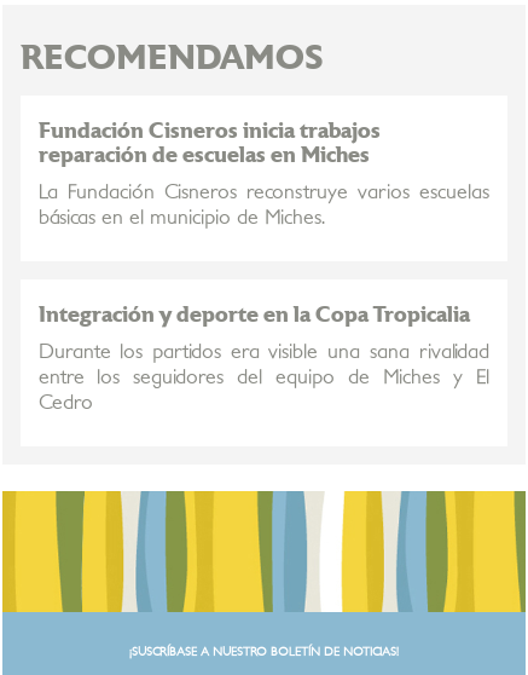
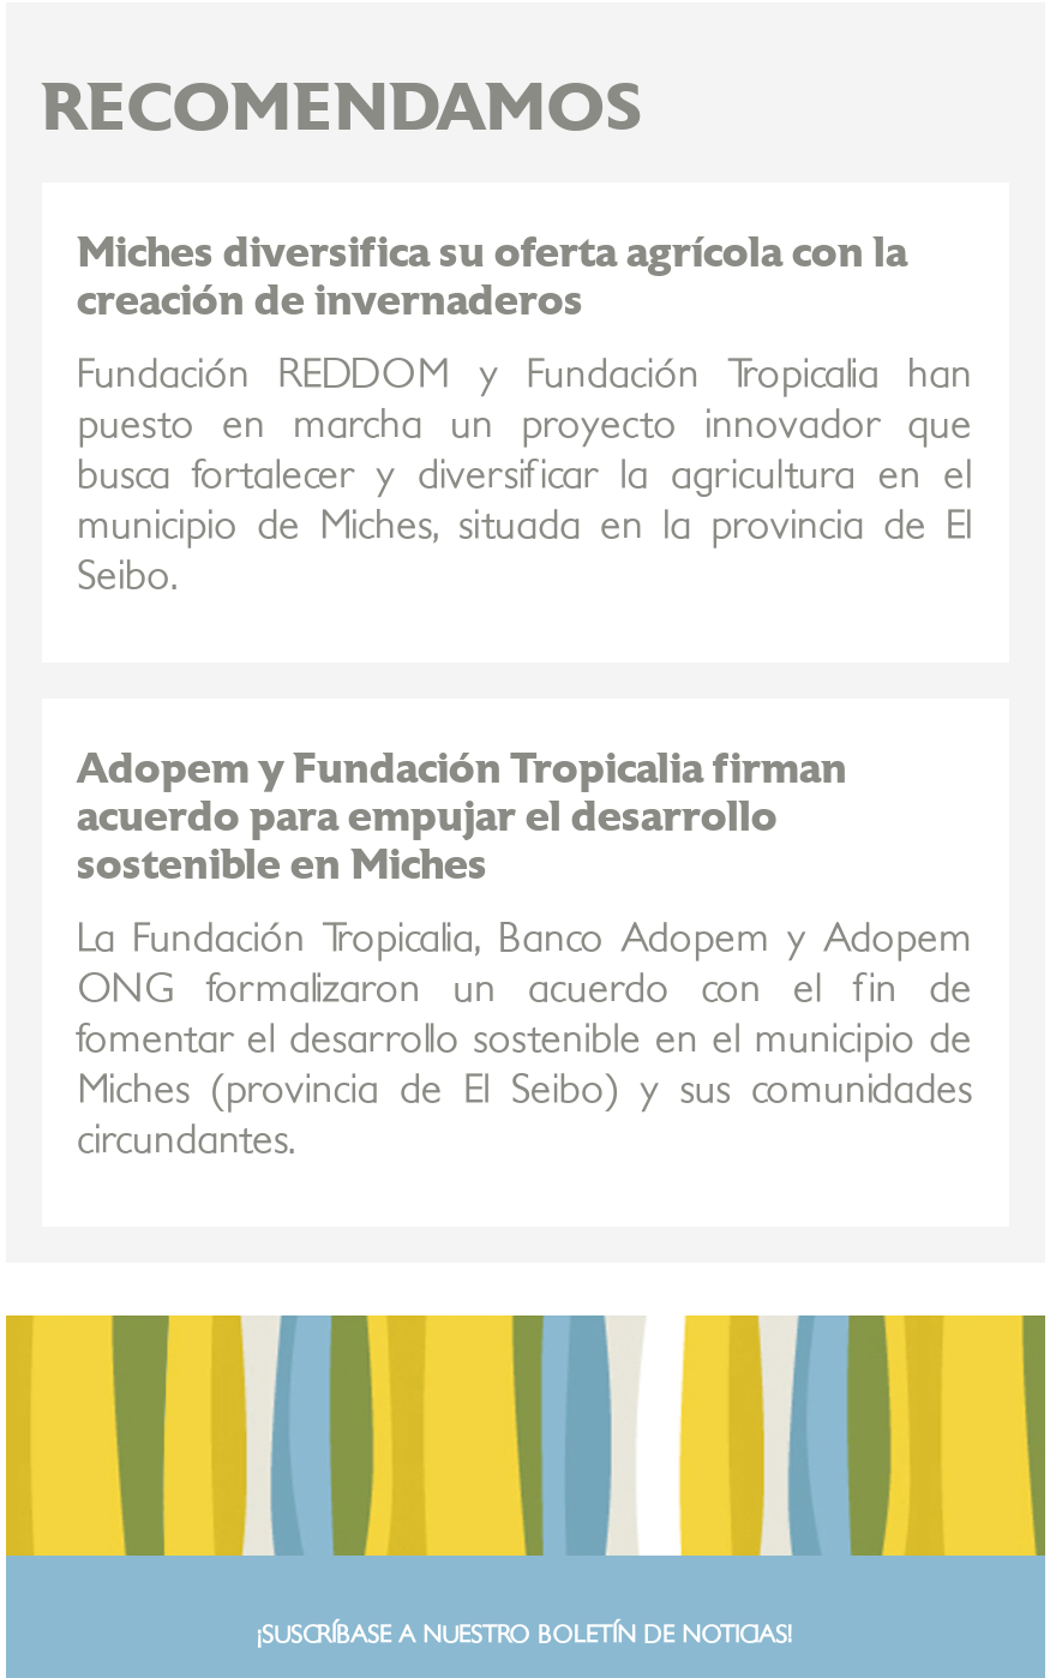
- Fundación Cisneros inicia trabajos
- reparación de escuelas en Miches
+ Miches diversifica su oferta agrícola con la
+ creación de invernaderos

- La Fundación Cisneros reconstruye varios escuelas
- básicas en el municipio de Miches.
+ Fundación REDDOM y Fundación Tropicalia han
+ puesto en marcha un proyecto innovador que
+ busca fortalecer y diversificar la agricultura en el
+ municipio de Miches, situada en la provincia de El
+ Seibo.

- Integración y deporte en la Copa Tropicalia
+ Adopem y Fundación Tropicalia firman
+ acuerdo para empujar el desarrollo
+ sostenible en Miches

- Durante los partidos era visible una sana rivalidad
- entre los seguidores del equipo de Miches y El
- Cedro
+ La Fundación Tropicalia, Banco Adopem y Adopem
+ ONG formalizaron un acuerdo con el fin de
+ fomentar el desarrollo sostenible en el municipio de
+ Miches (provincia de El Seibo) y sus comunidades
+ circundantes.
